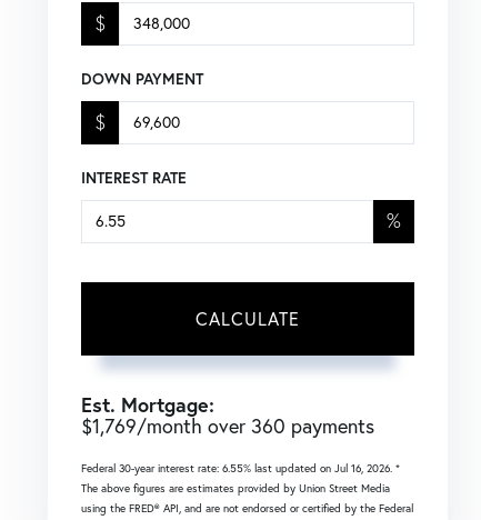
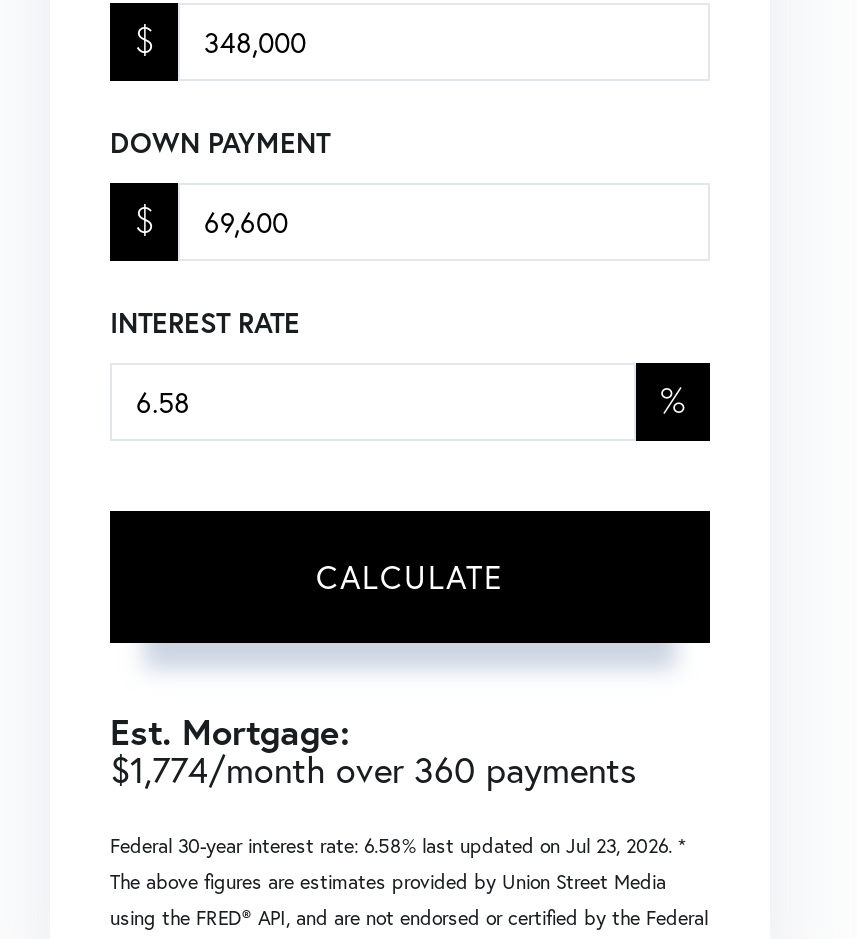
- $1,769/month over 360 payments
+ $1,774/month over 360 payments

- Federal 30-year interest rate: 6.55% last updated on Jul 16, 2026. *
+ Federal 30-year interest rate: 6.58% last updated on Jul 23, 2026. *
